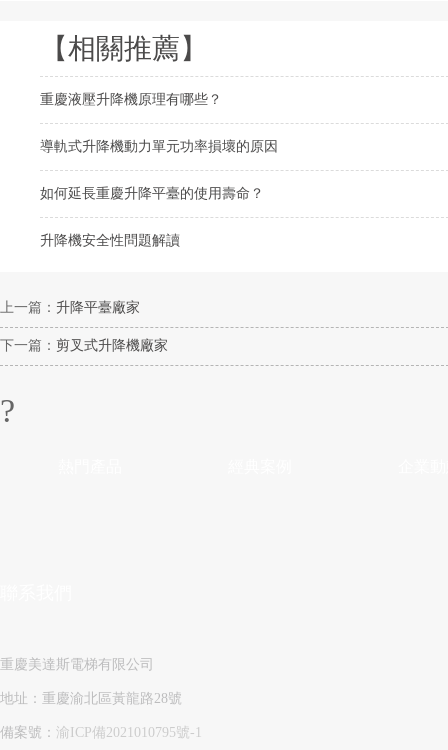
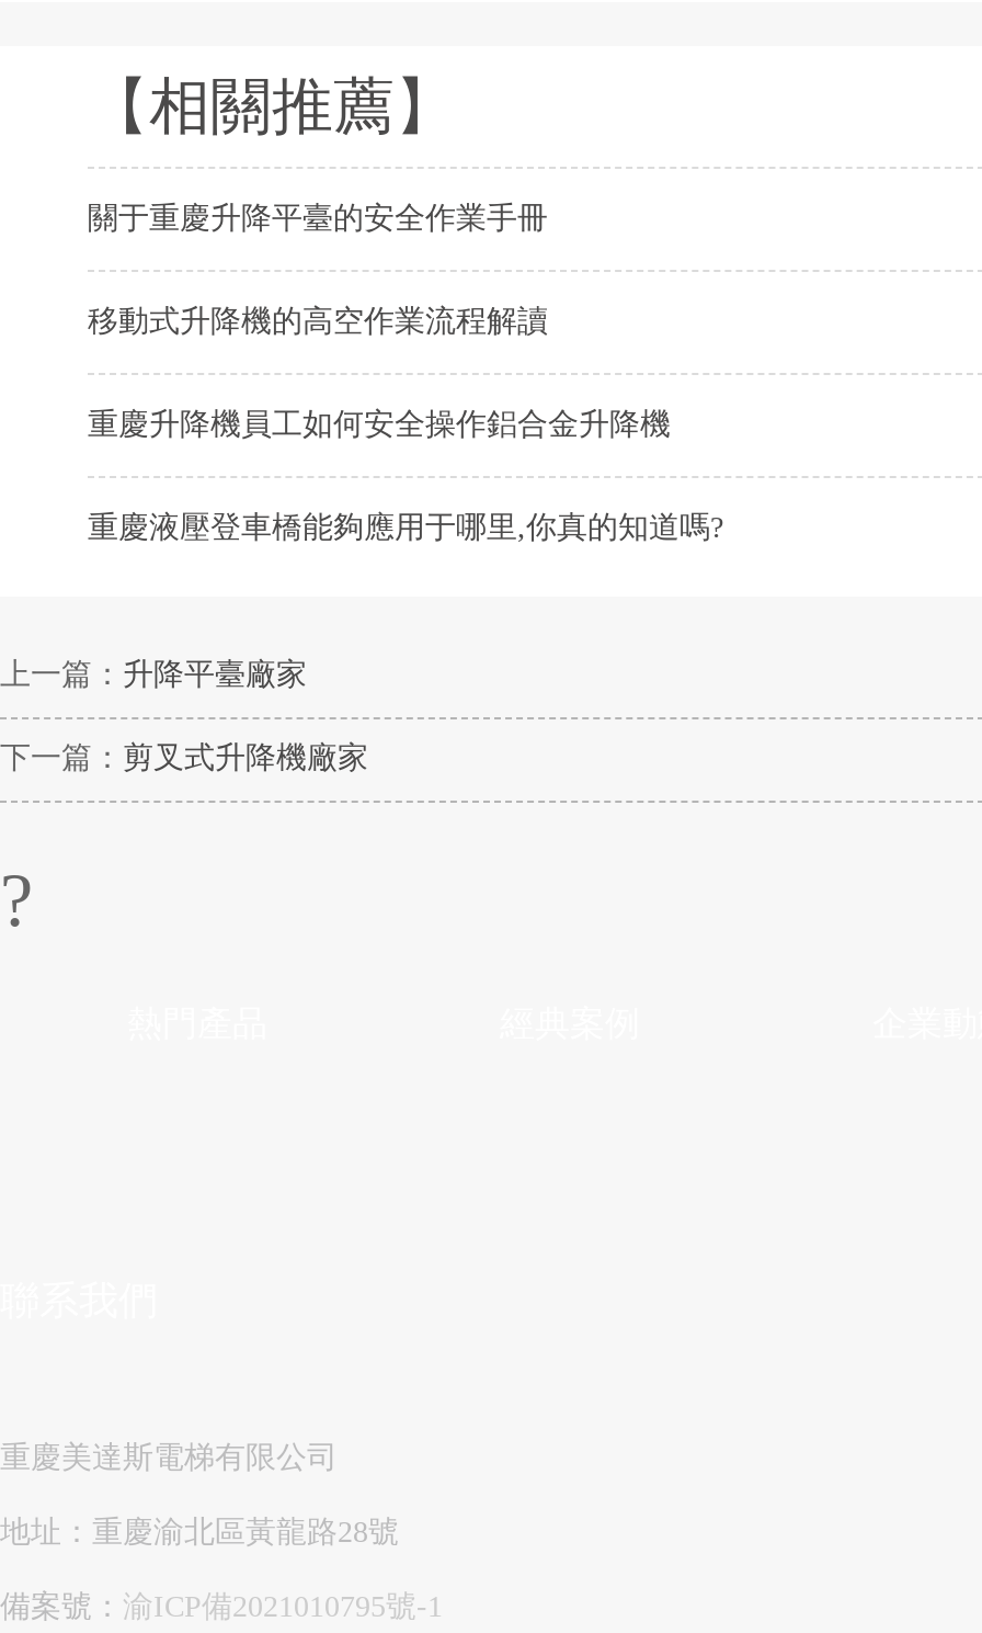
- 重慶液壓升降機原理有哪些？
+ 關于重慶升降平臺的安全作業手冊

- 導軌式升降機動力單元功率損壞的原因
+ 移動式升降機的高空作業流程解讀

- 如何延長重慶升降平臺的使用壽命？
+ 重慶升降機員工如何安全操作鋁合金升降機

- 升降機安全性問題解讀
+ 重慶液壓登車橋能夠應用于哪里,你真的知道嗎?
